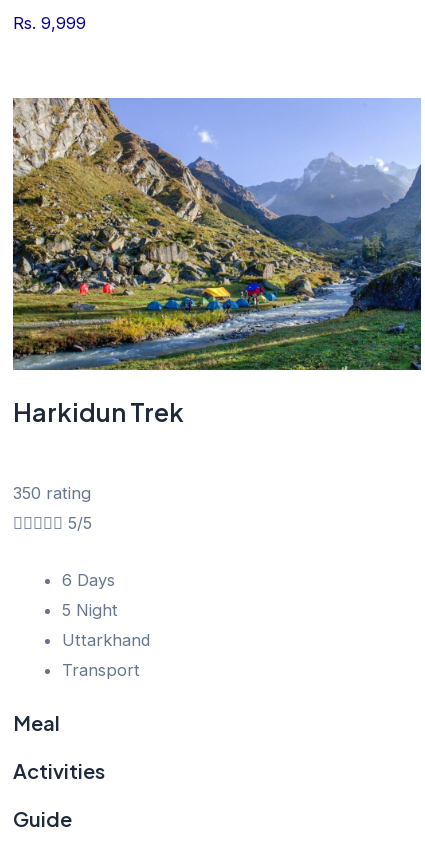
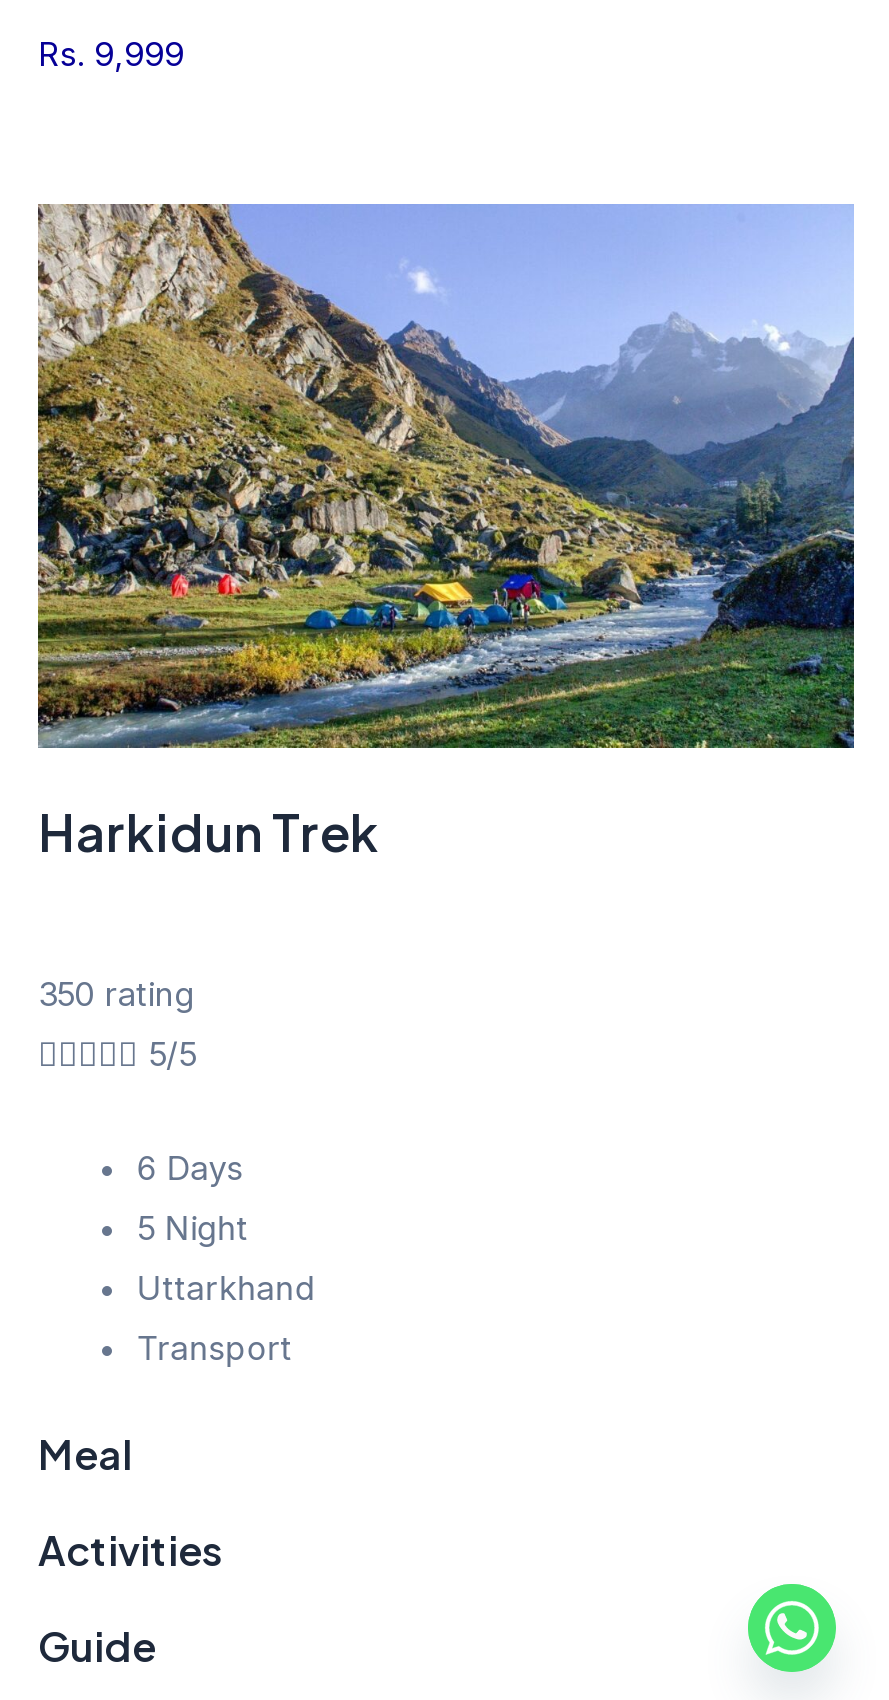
+ [image]
